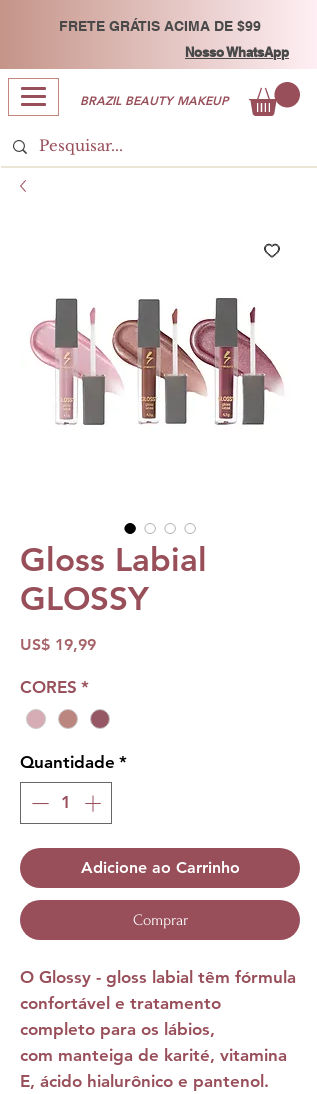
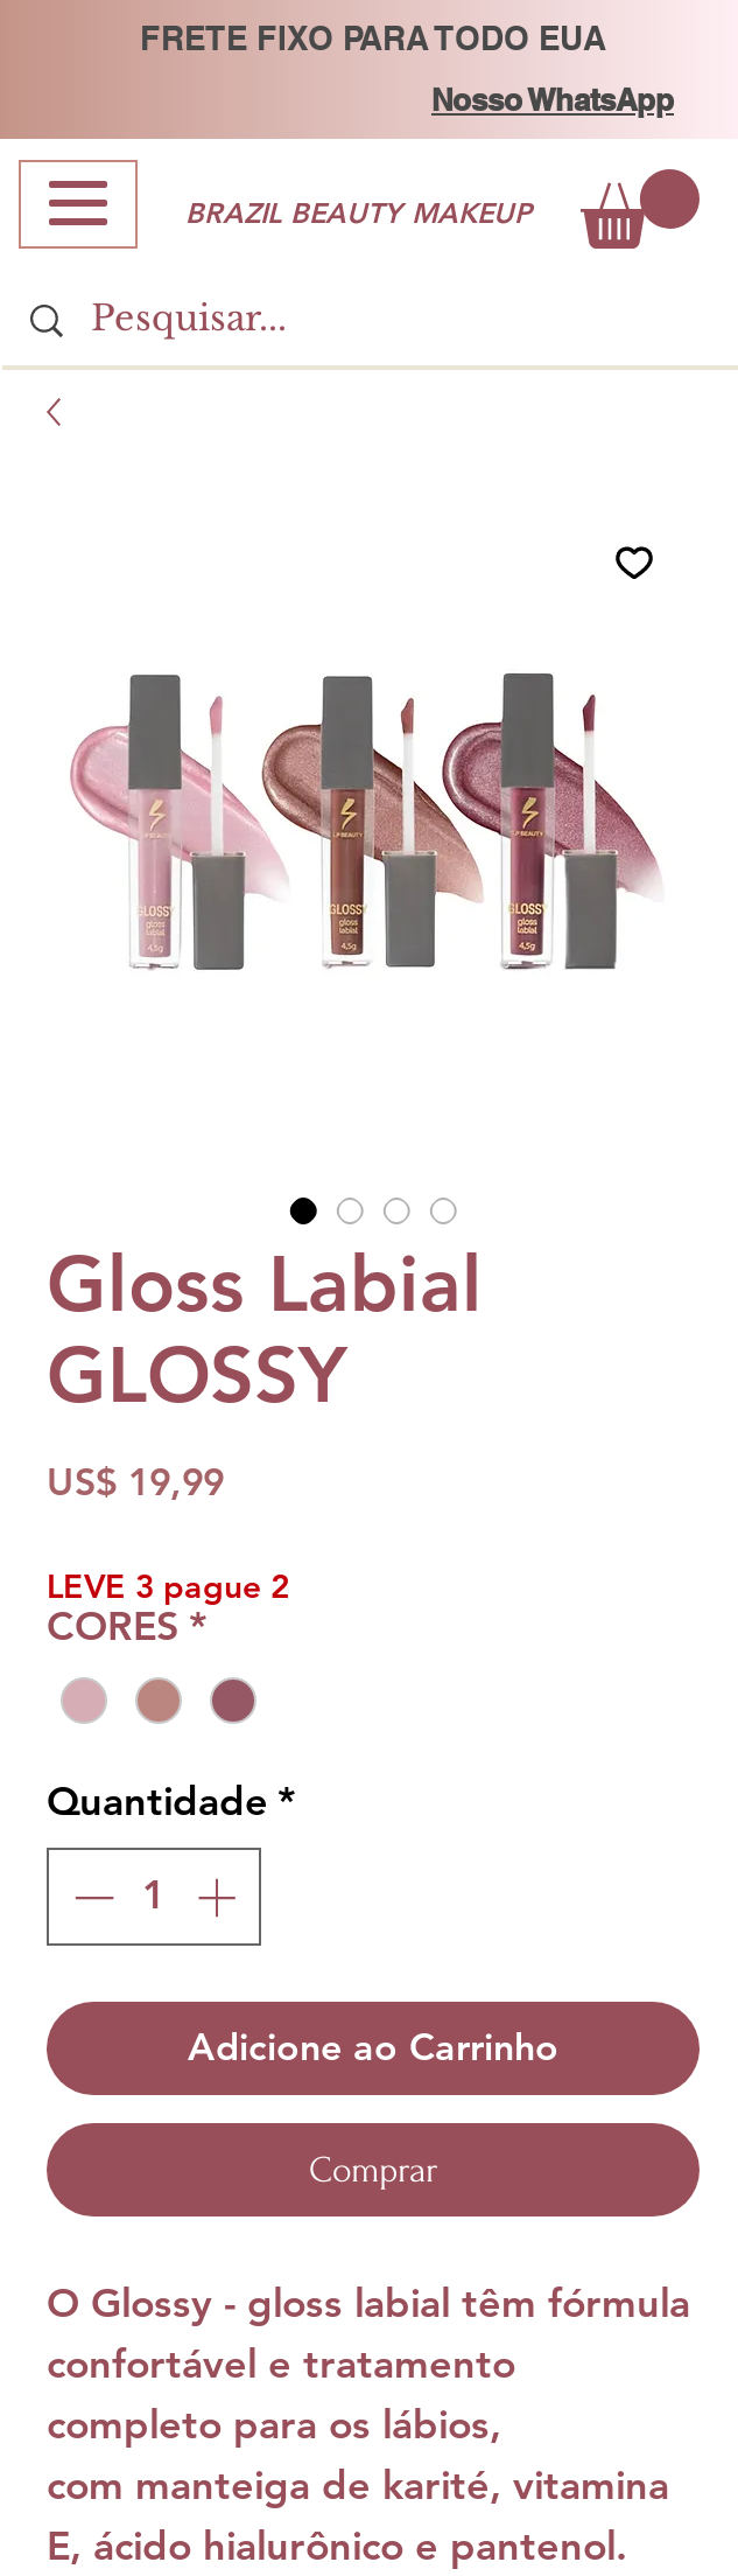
- FRETE GRÁTIS ACIMA DE $99
+ FRETE FIXO PARA TODO EUA

+ LEVE 3 pague 2
